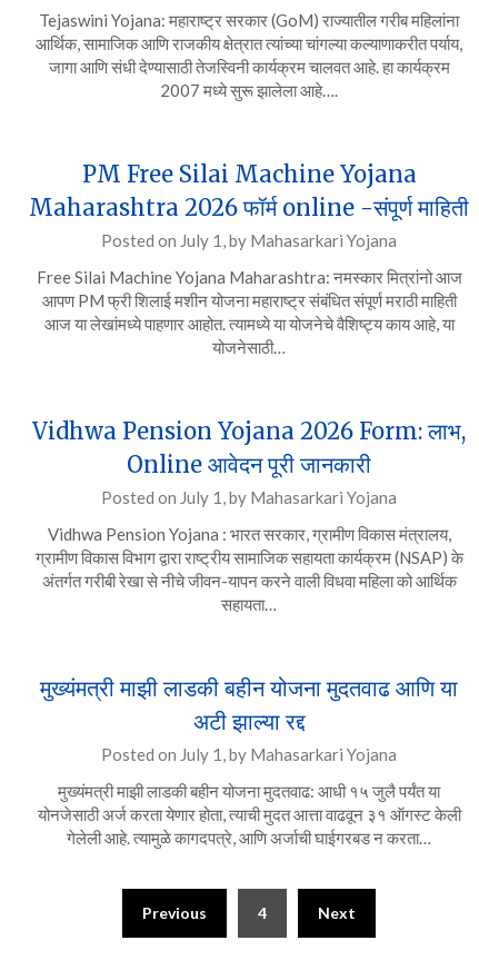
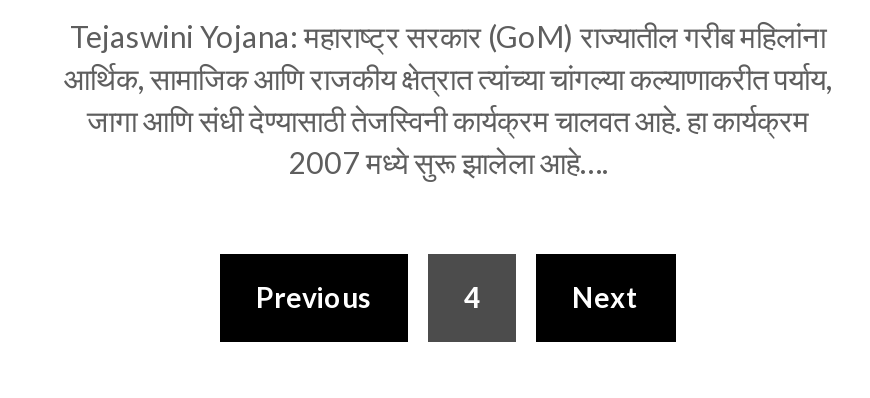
- PM Free Silai Machine Yojana
- Maharashtra 2026 फॉर्म online -संपूर्ण माहिती
- Posted on July 1, by Mahasarkari Yojana
- Free Silai Machine Yojana Maharashtra: नमस्कार मित्रांनो आज
- आपण PM फ्री शिलाई मशीन योजना महाराष्ट्र संबंधित संपूर्ण मराठी माहिती
- आज या लेखांमध्ये पाहणार आहोत. त्यामध्ये या योजनेचे वैशिष्ट्य काय आहे, या
- योजनेसाठी…
- Vidhwa Pension Yojana 2026 Form: लाभ,
- Online आवेदन पूरी जानकारी
- Posted on July 1, by Mahasarkari Yojana
- Vidhwa Pension Yojana : भारत सरकार, ग्रामीण विकास मंत्रालय,
- ग्रामीण विकास विभाग द्वारा राष्ट्रीय सामाजिक सहायता कार्यक्रम (NSAP) के
- अंतर्गत गरीबी रेखा से नीचे जीवन-यापन करने वाली विधवा महिला को आर्थिक
- सहायता…
- मुख्यंमत्री माझी लाडकी बहीन योजना मुदतवाढ आणि या
- अटी झाल्या रद्द
- Posted on July 1, by Mahasarkari Yojana
- मुख्यंमत्री माझी लाडकी बहीन योजना मुदतवाढ: आधी १५ जुलै पर्यंत या
- योनजेसाठी अर्ज करता येणार होता, त्याची मुदत आत्ता वाढवून ३१ ऑगस्ट केली
- गेलेली आहे. त्यामुळे कागदपत्रे, आणि अर्जाची घाईगरबड न करता…
